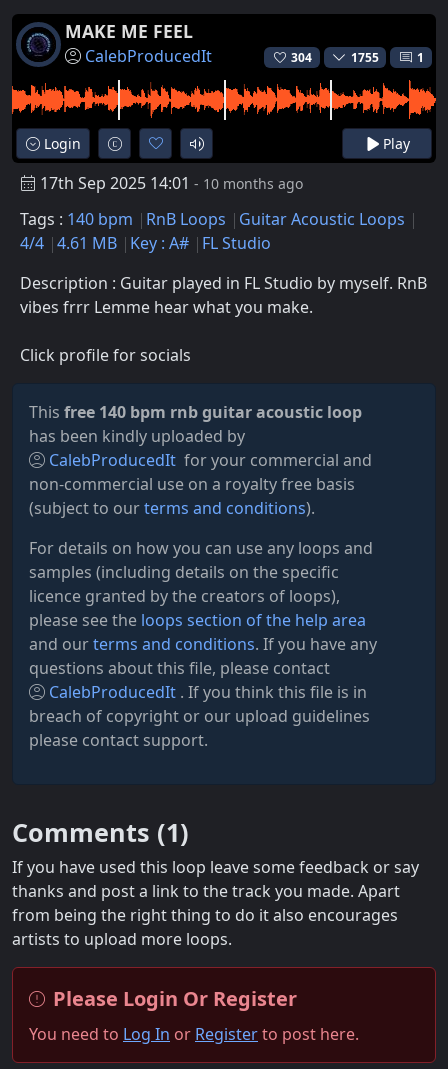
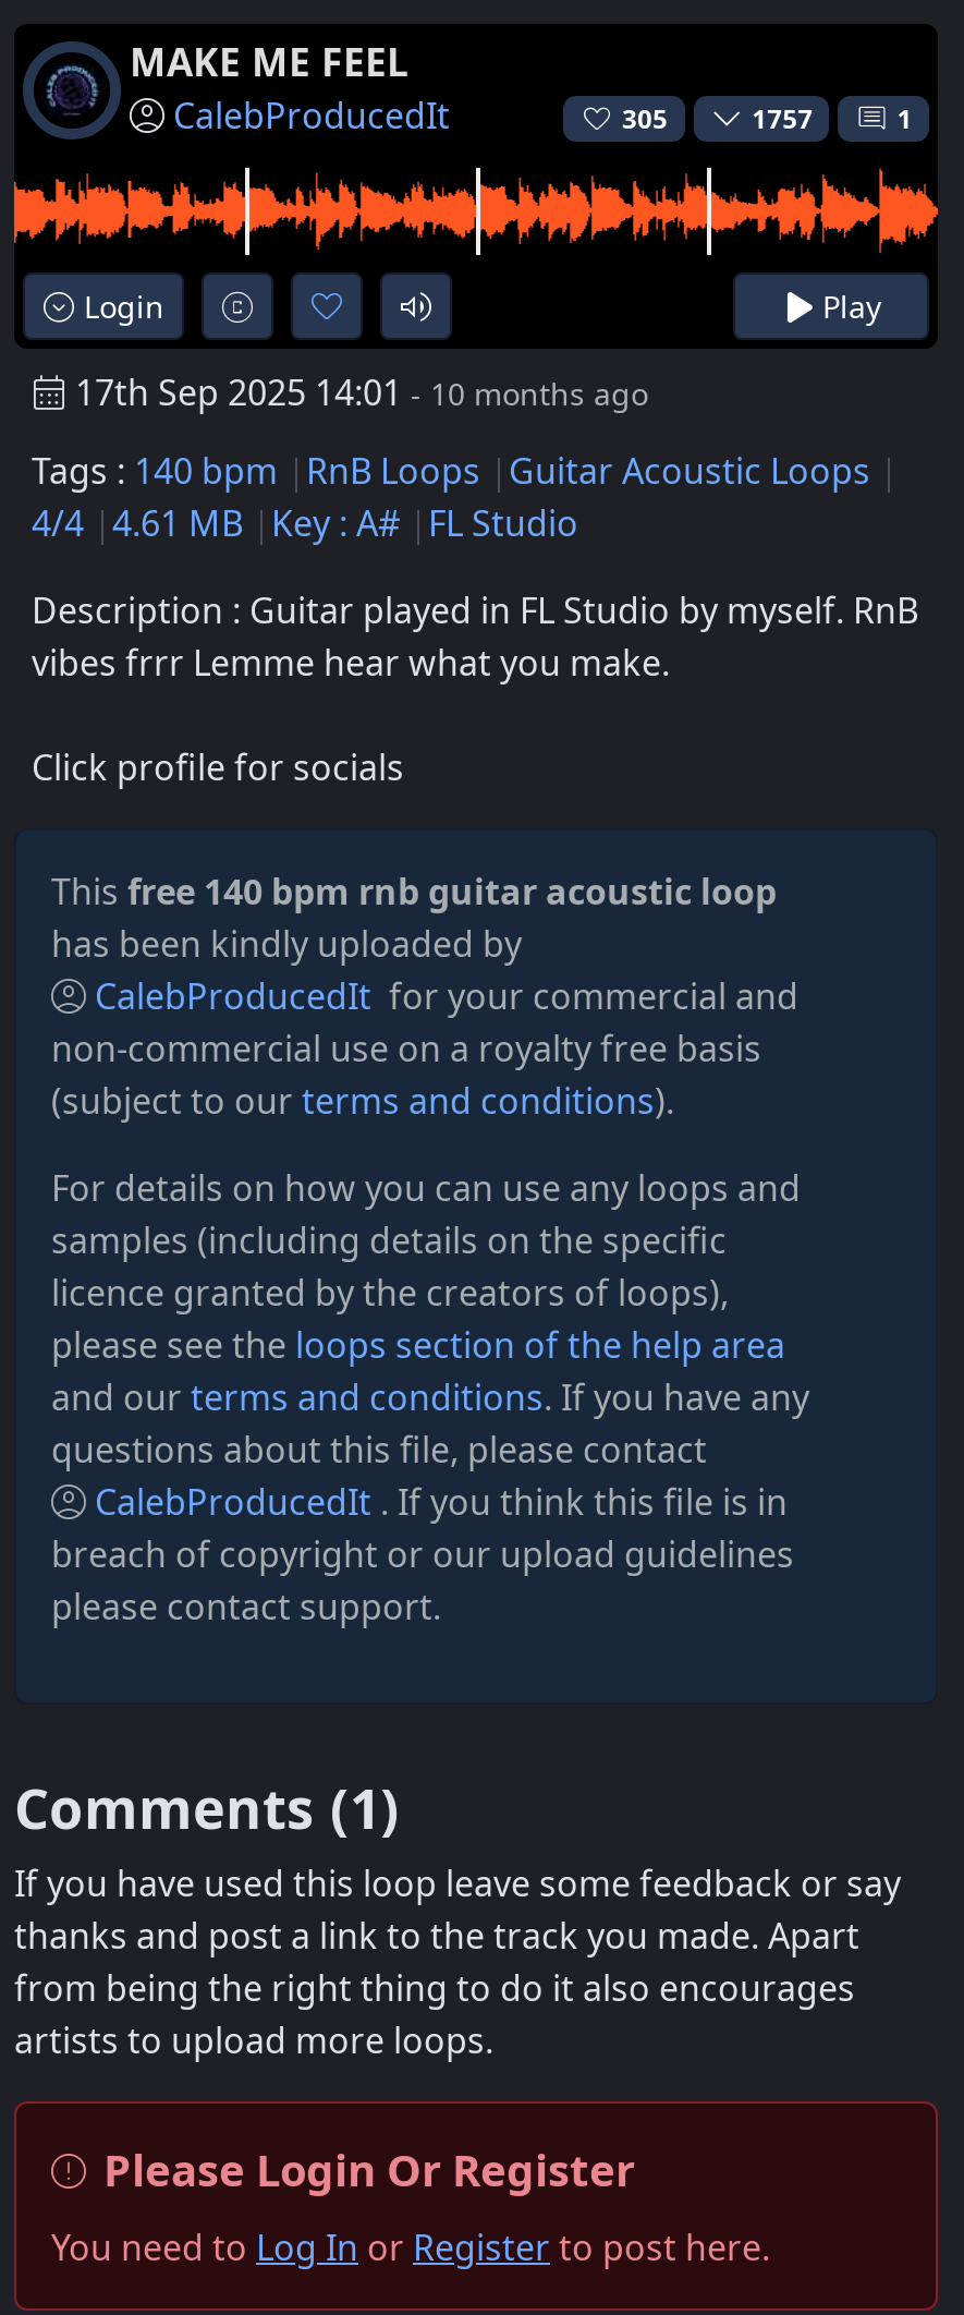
- 304
+ 305

- 1755
+ 1757
